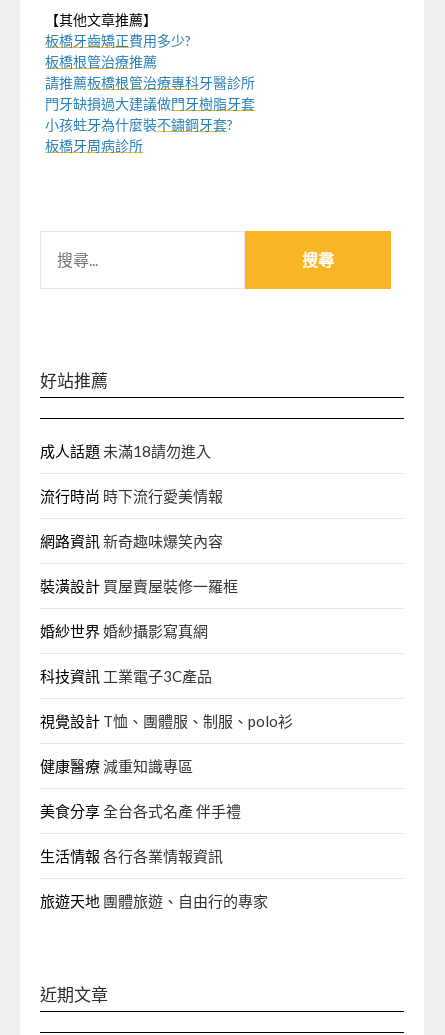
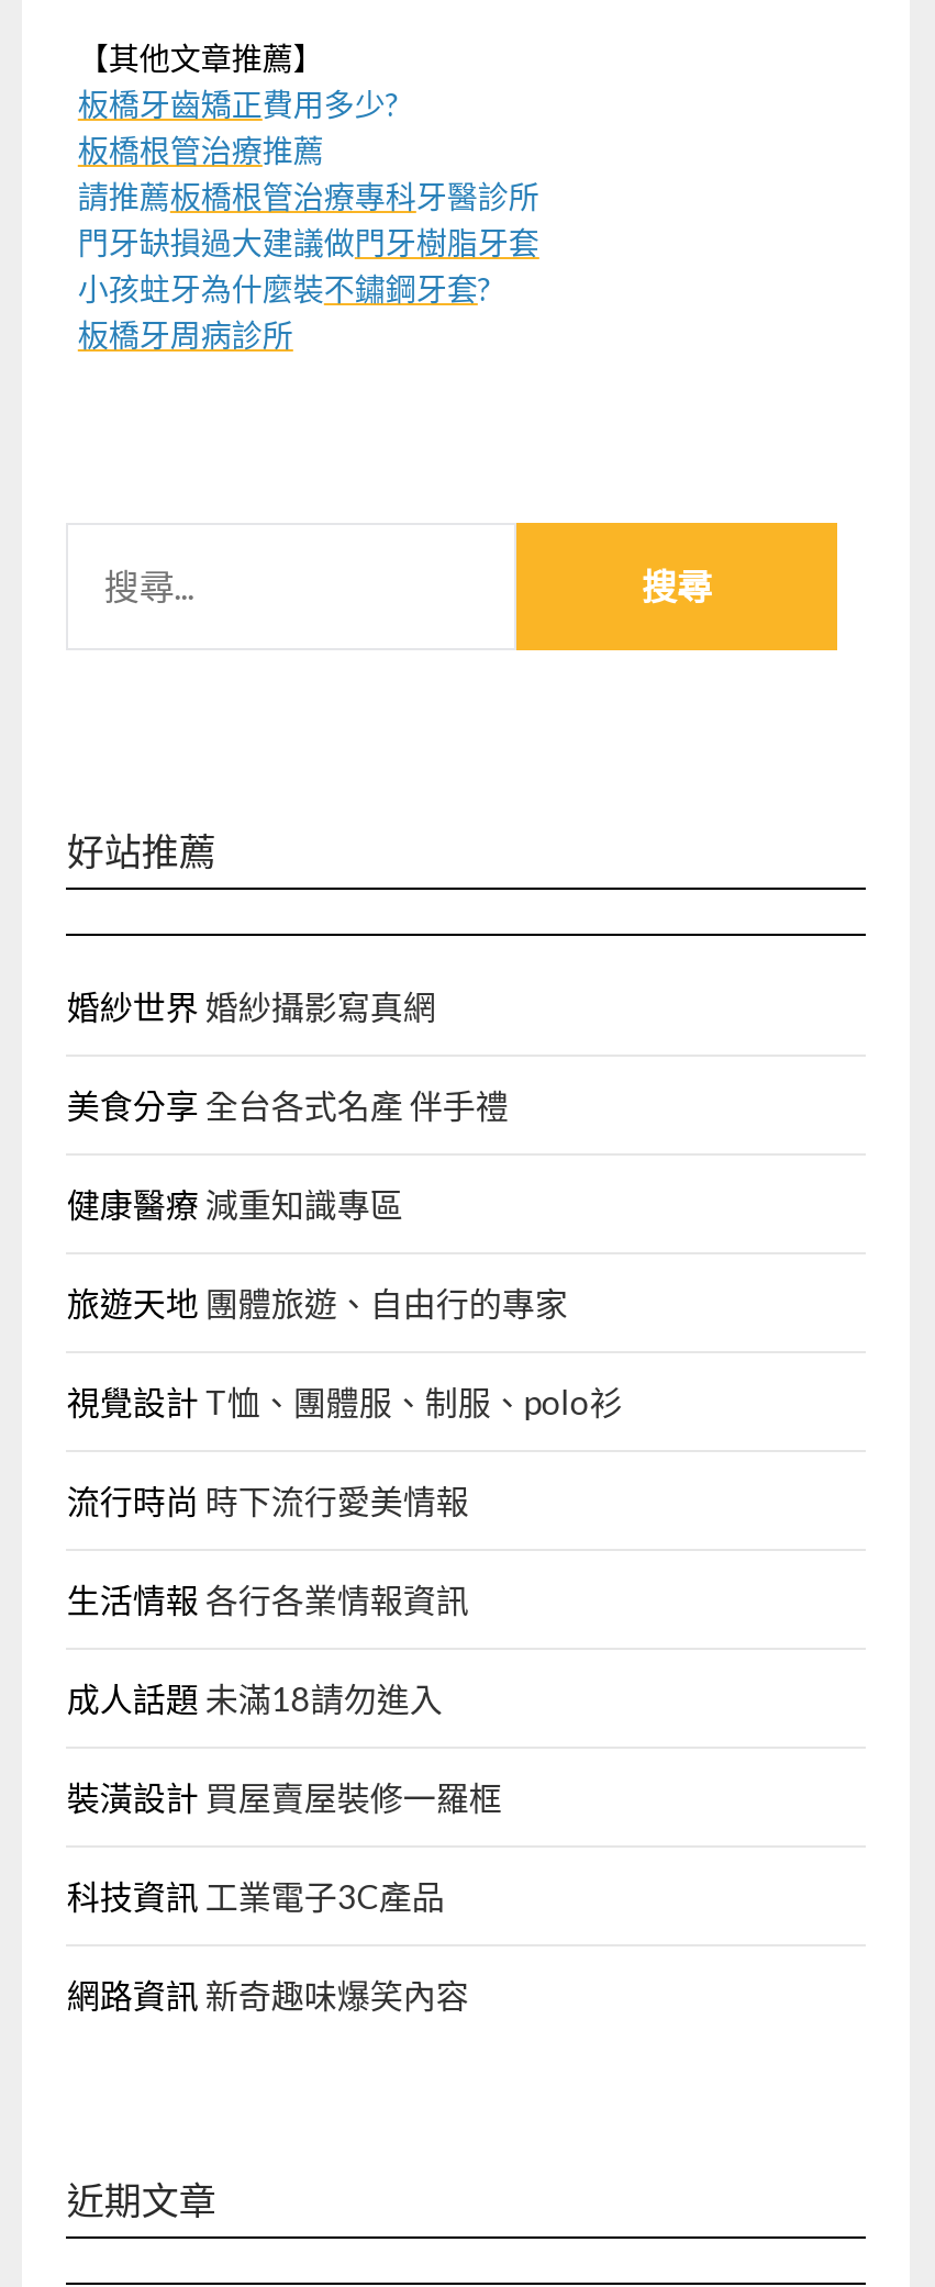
moved down: 成人話題未滿18請勿進入

moved up: 流行時尚時下流行愛美情報

moved down: 網路資訊新奇趣味爆笑內容

moved up: 裝潢設計買屋賣屋裝修一羅框

moved up: 婚紗世界婚紗攝影寫真網

moved up: 科技資訊工業電子3C產品

moved up: 視覺設計T恤、團體服、制服、polo衫 | 健康醫療減重知識專區 | 美食分享全台各式名產 伴手禮 | 生活情報各行各業情報資訊 | 旅遊天地團體旅遊、自由行的專家
